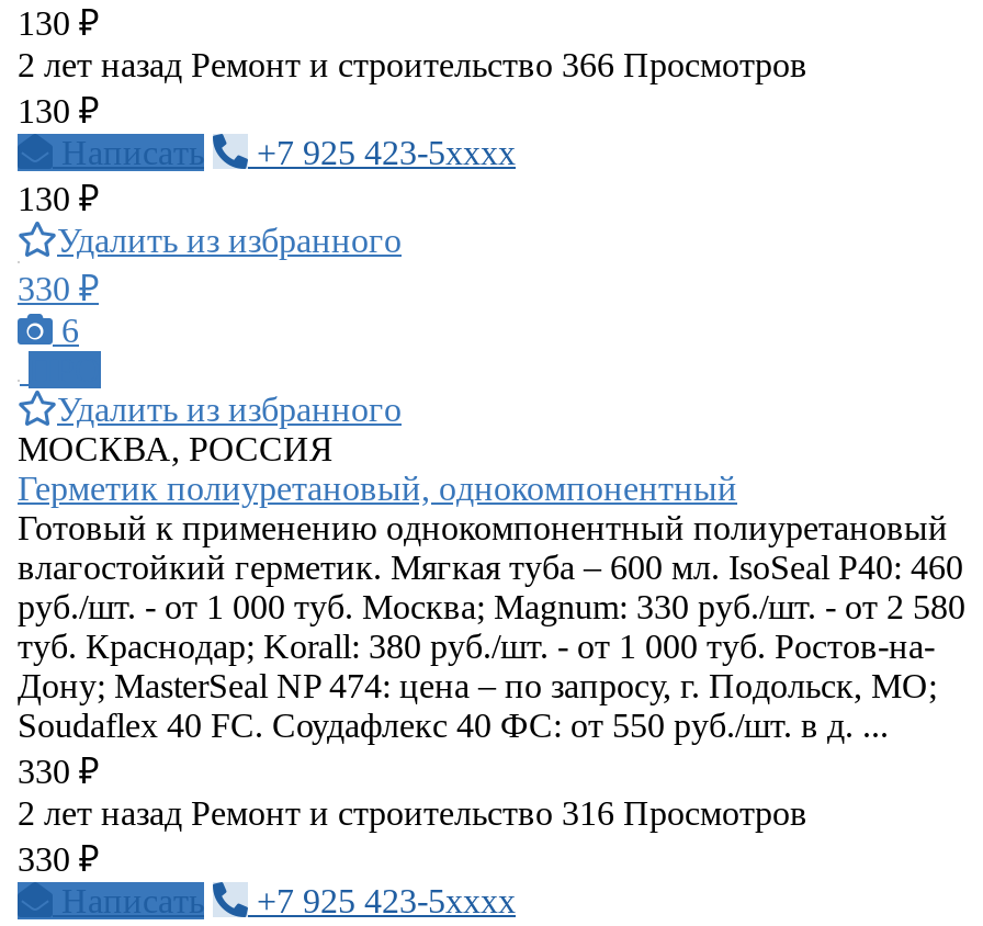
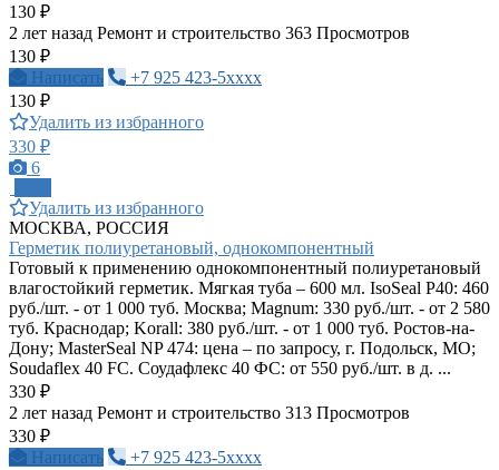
- 2 лет назад Ремонт и строительство 366 Просмотров
+ 2 лет назад Ремонт и строительство 363 Просмотров

- 2 лет назад Ремонт и строительство 316 Просмотров
+ 2 лет назад Ремонт и строительство 313 Просмотров
